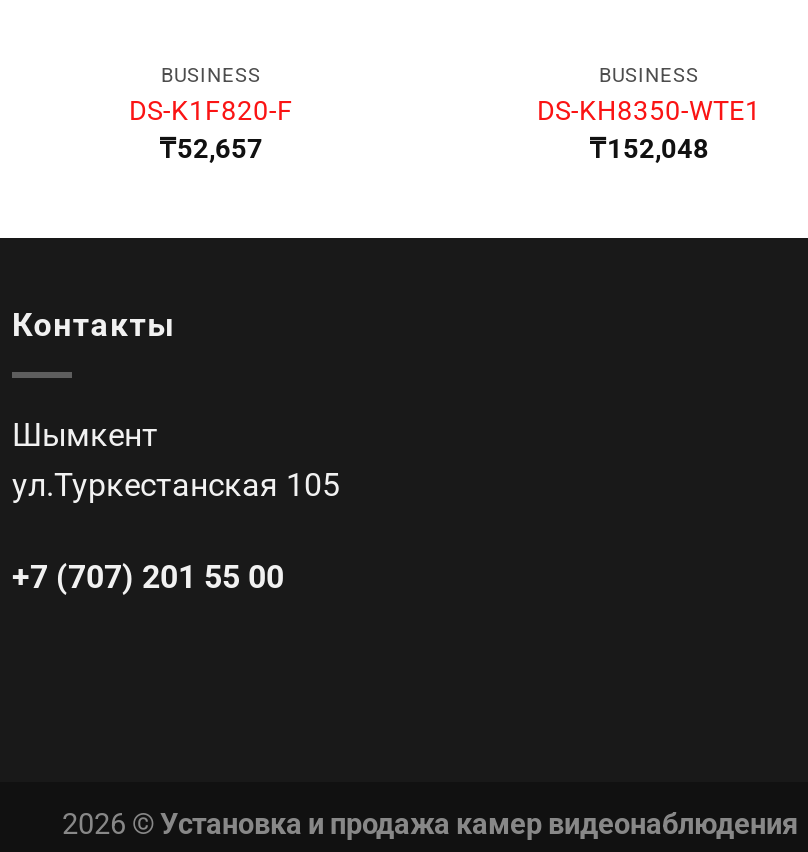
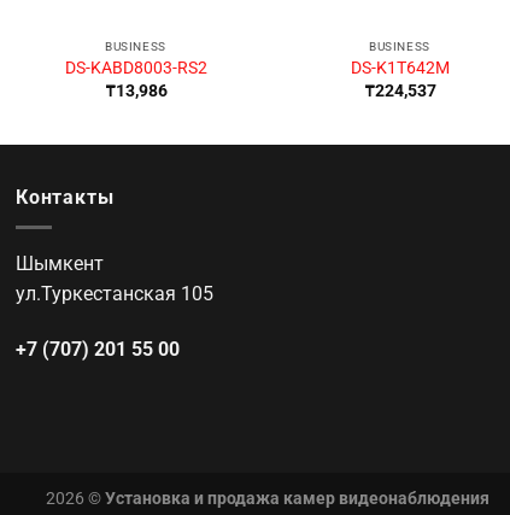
- DS-K1F820-F
- ₸52,657
+ DS-KABD8003-RS2
+ ₸13,986

- DS-KH8350-WTE1
- ₸152,048
+ DS-K1T642M
+ ₸224,537
